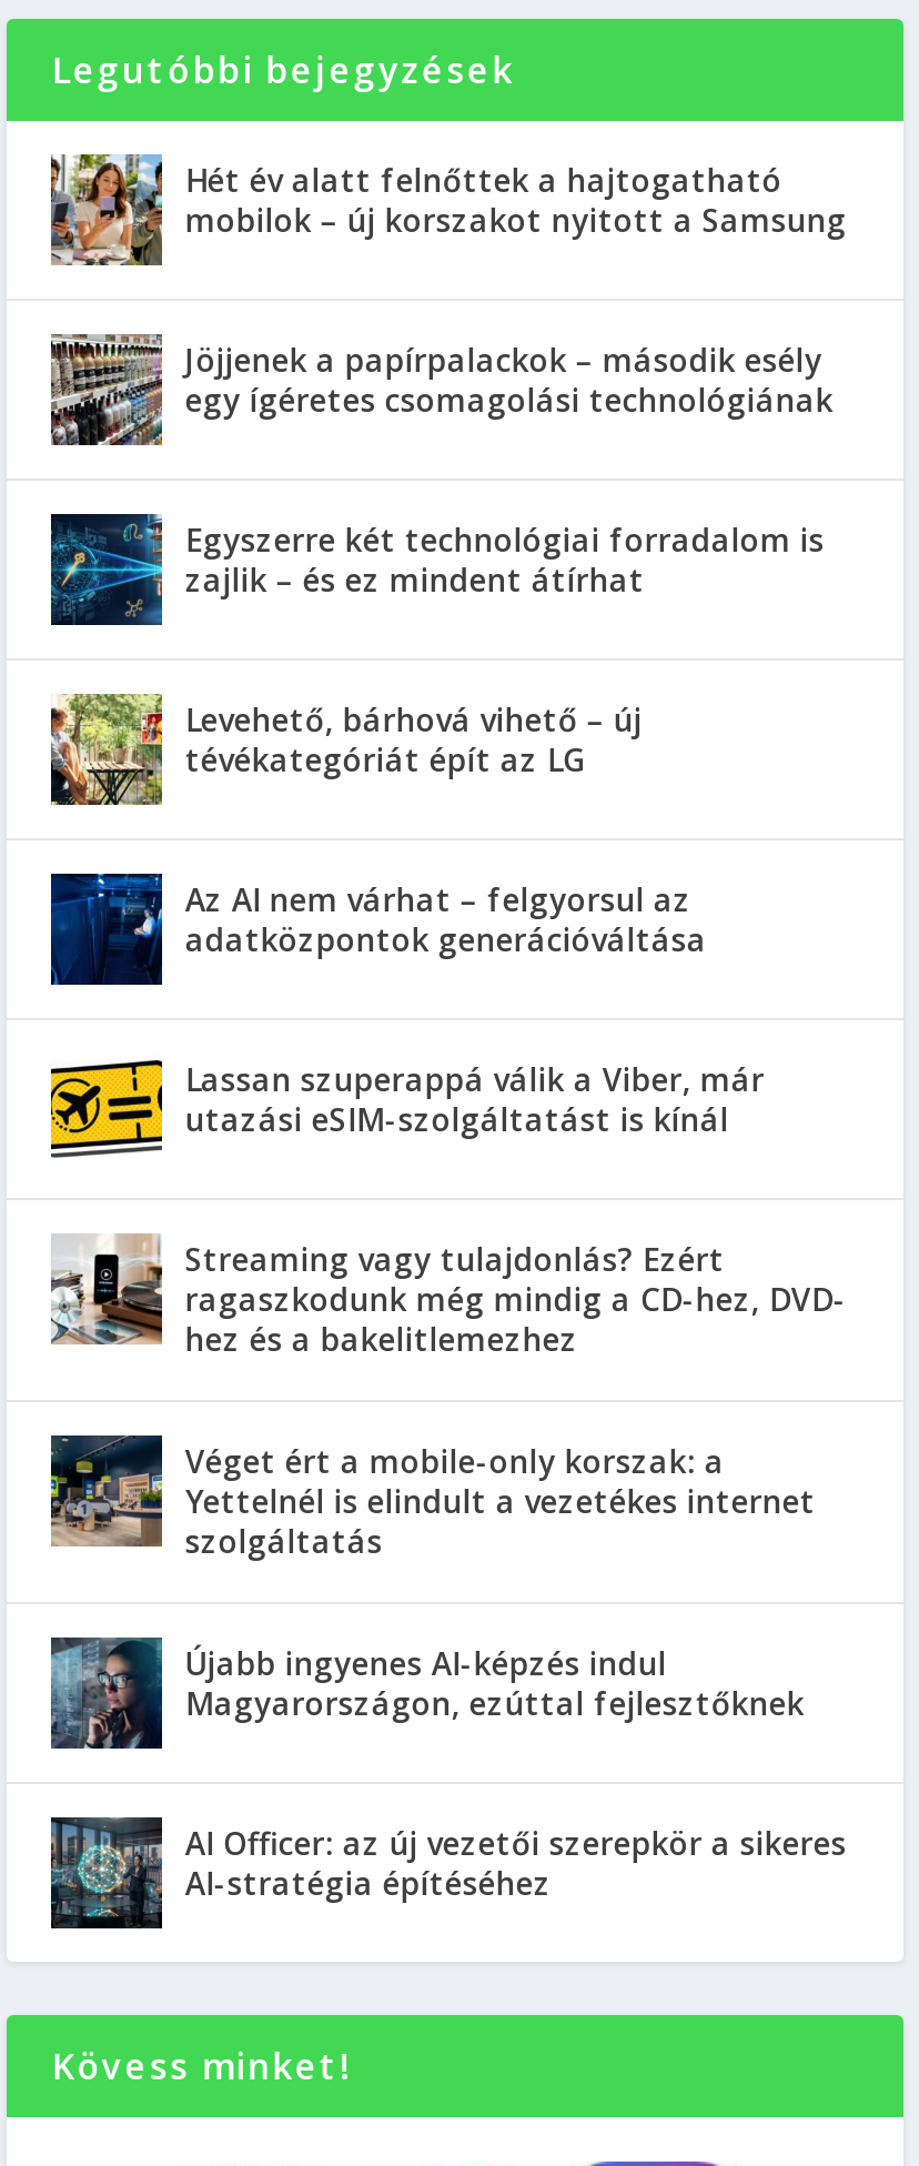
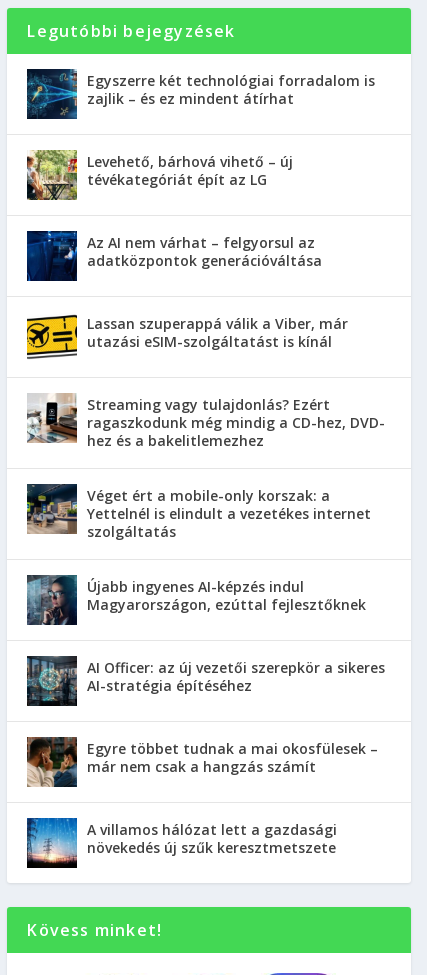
- [image]
- Hét év alatt felnőttek a hajtogatható
- mobilok – új korszakot nyitott a Samsung
- Jöjjenek a papírpalackok – második esély
- egy ígéretes csomagolási technológiának

- [image]

moved up: [image] | Egyszerre két technológiai forradalom is | zajlik – és ez mindent átírhat | ... | AI Officer: az új vezetői szerepkör a sikeres | AI-stratégia építéséhez

+ [image]
+ Egyre többet tudnak a mai okosfülesek –
+ már nem csak a hangzás számít
+ A villamos hálózat lett a gazdasági
+ növekedés új szűk keresztmetszete

+ [image]
